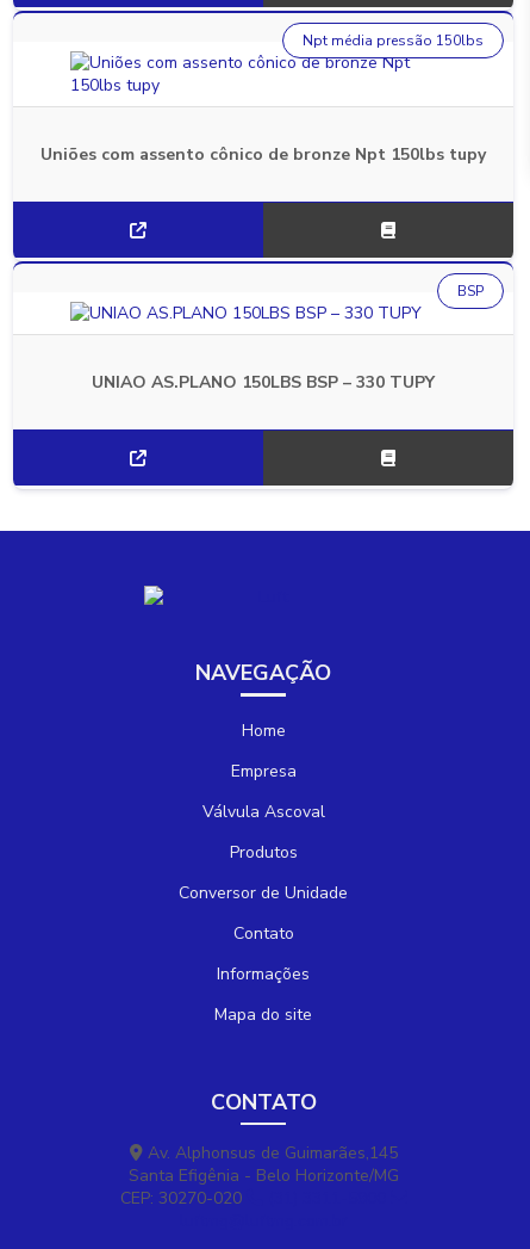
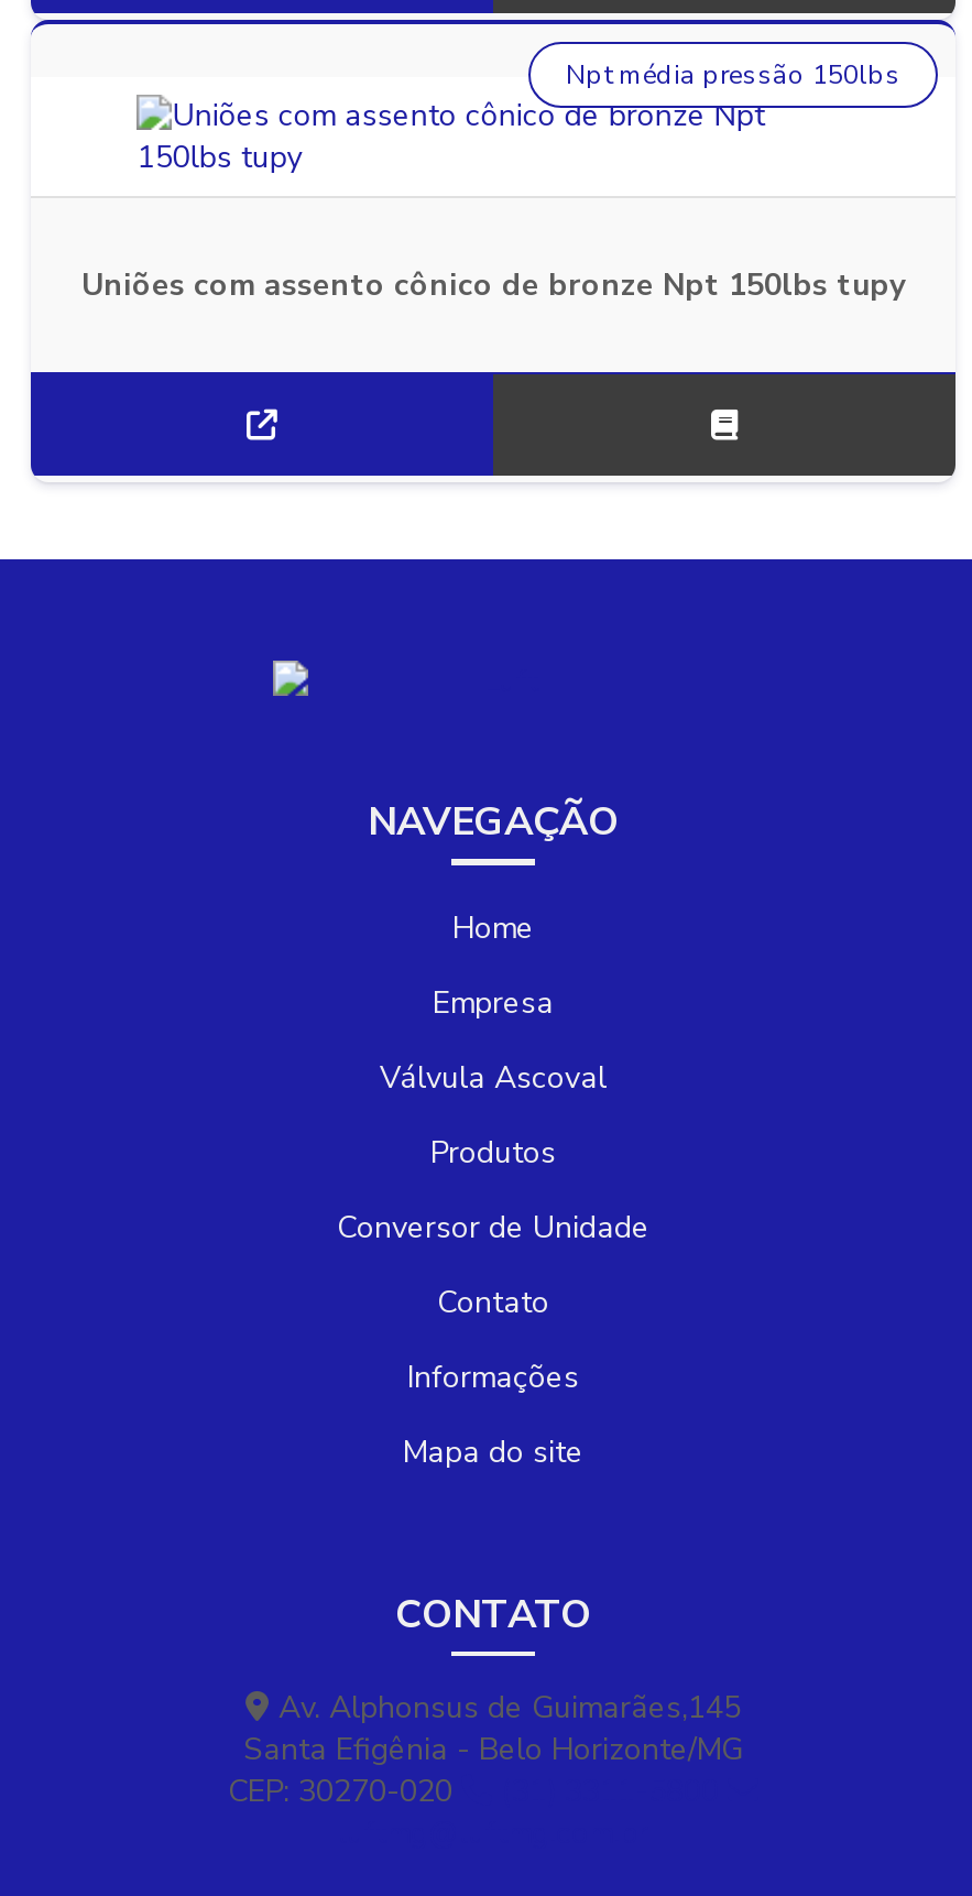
- BSP

- UNIAO AS.PLANO 150LBS BSP – 330 TUPY
